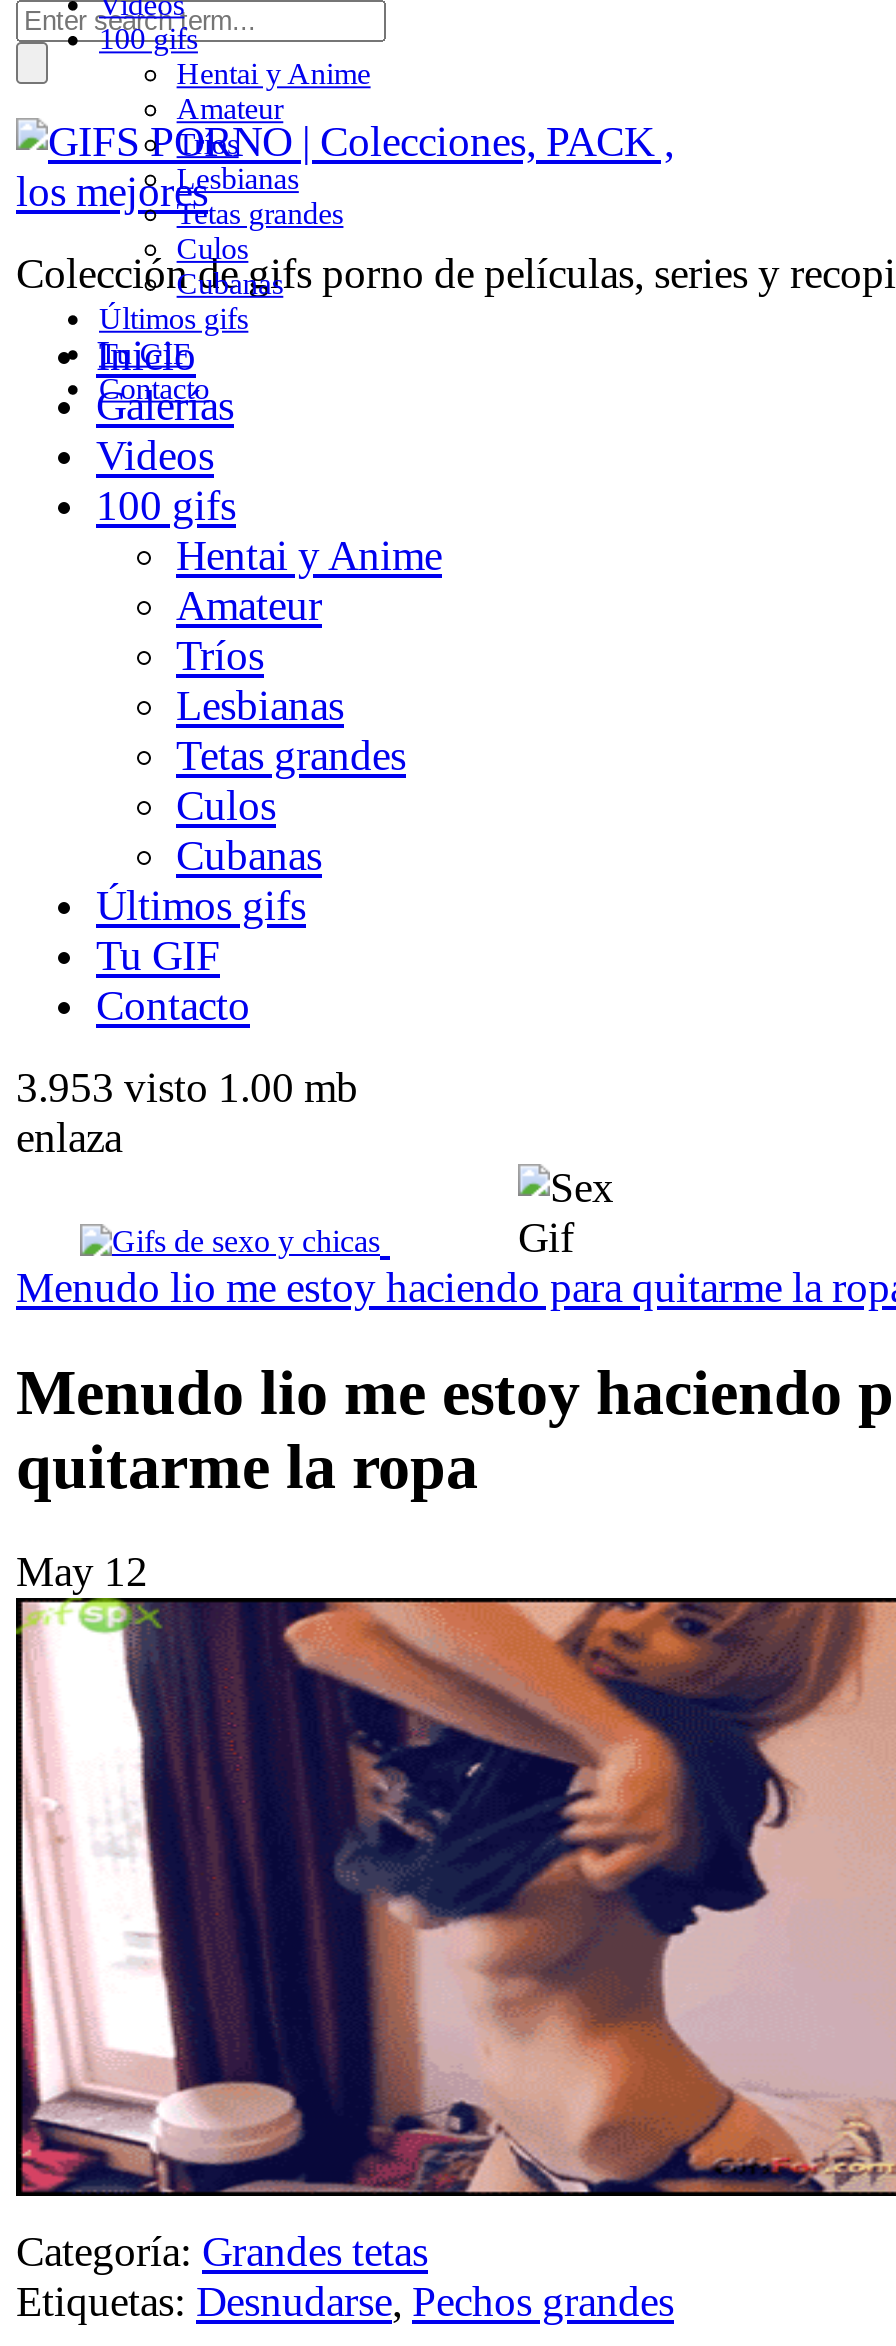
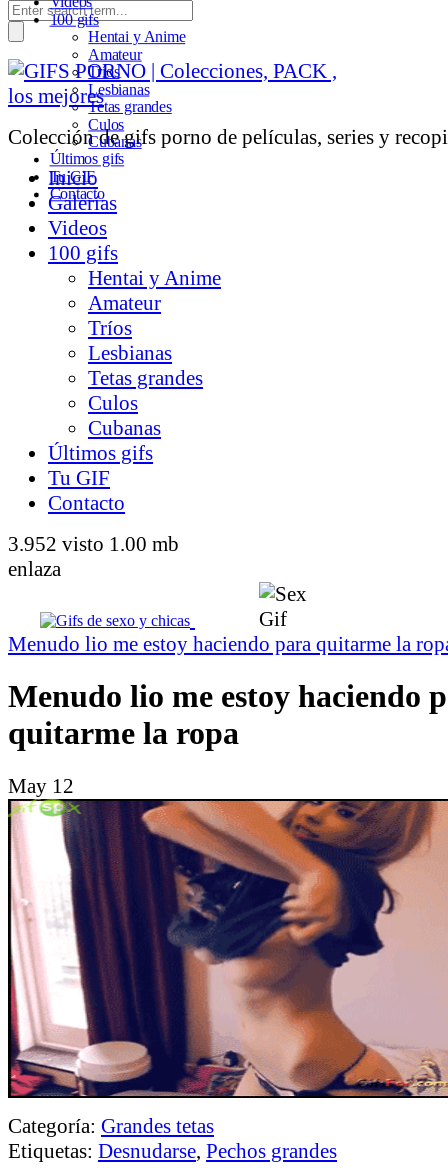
- 3.953 visto 1.00 mb
+ 3.952 visto 1.00 mb
